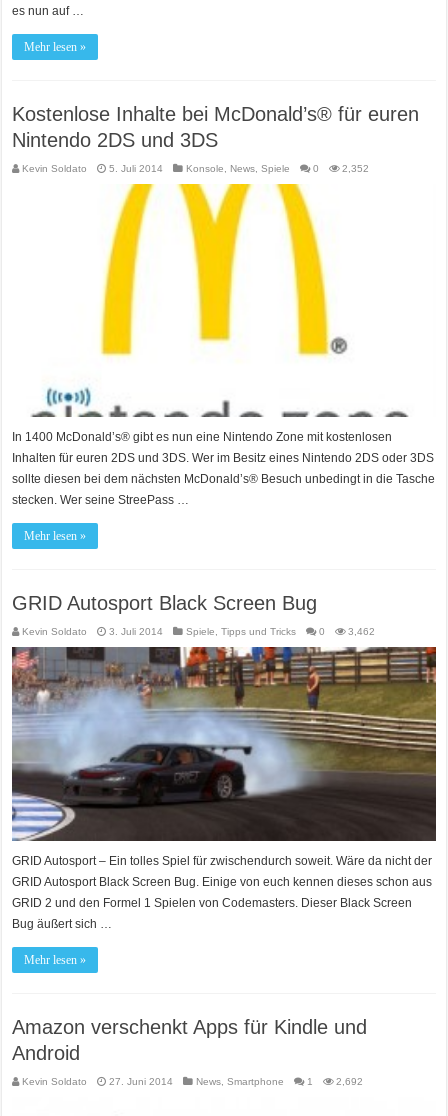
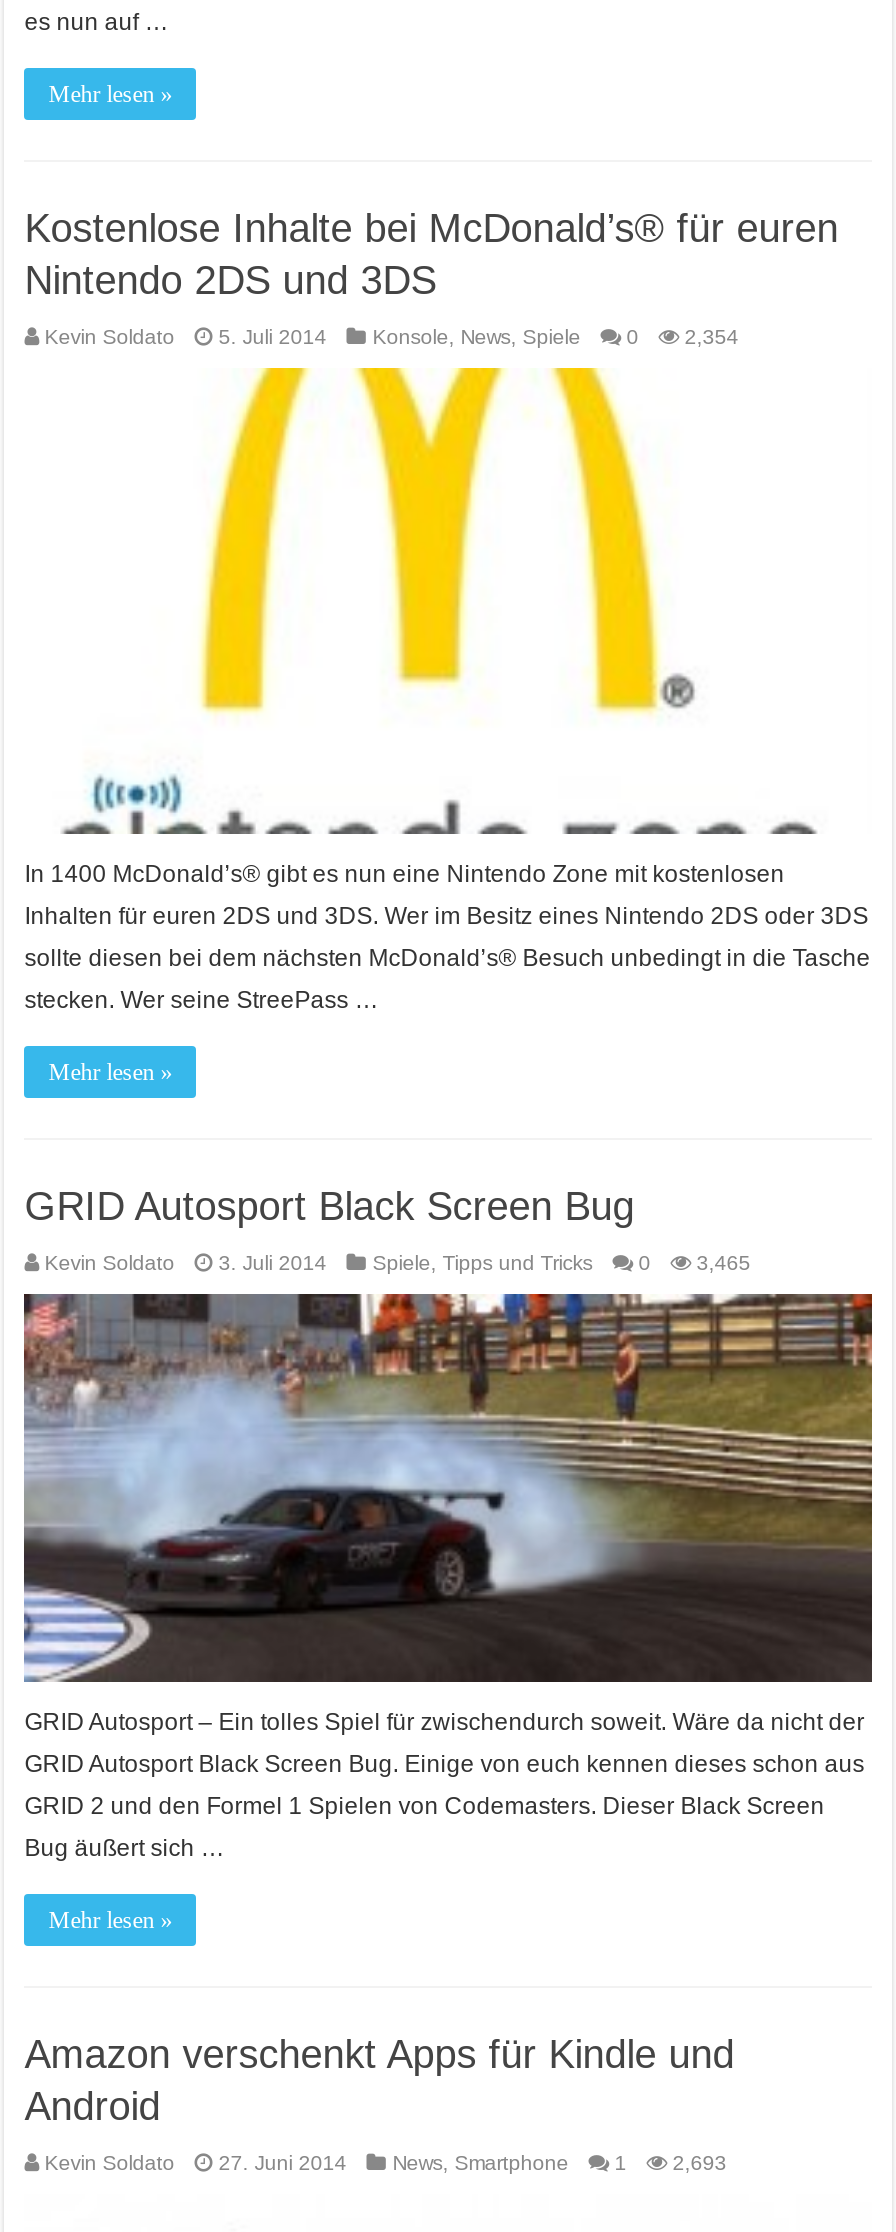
- 2,352
+ 2,354

- 3,462
+ 3,465

- 2,692
+ 2,693
